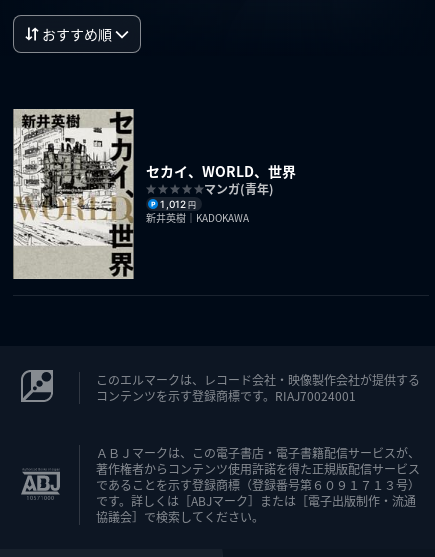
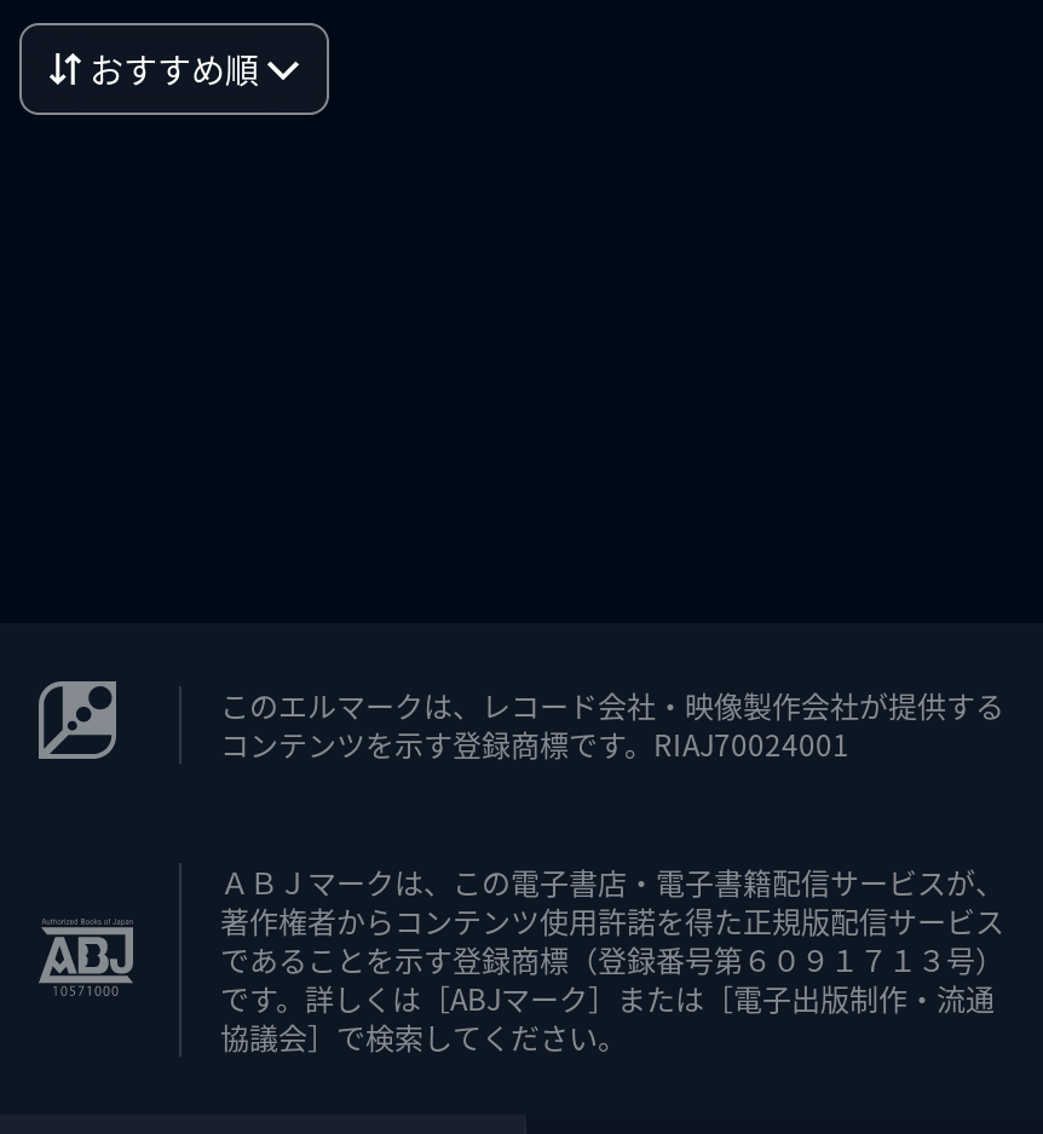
- [image]
- セカイ、WORLD、世界
- マンガ(青年)
- 1,012円
- 新井英樹｜KADOKAWA
